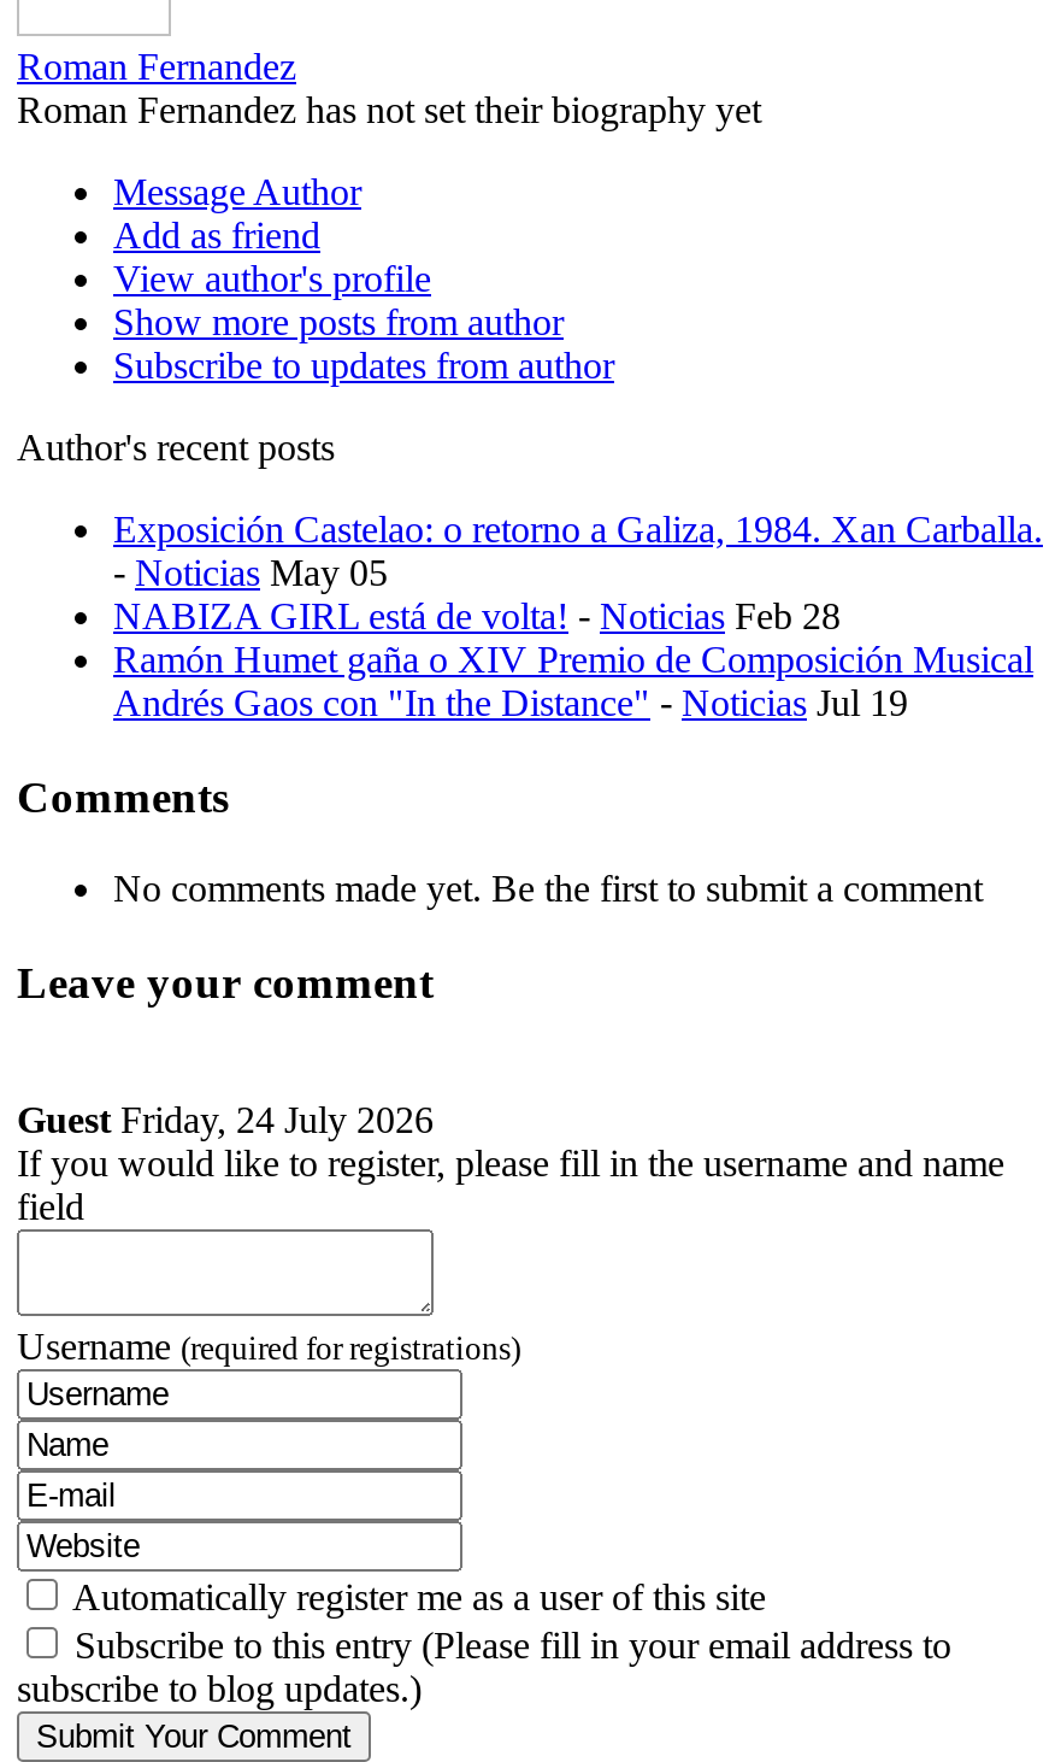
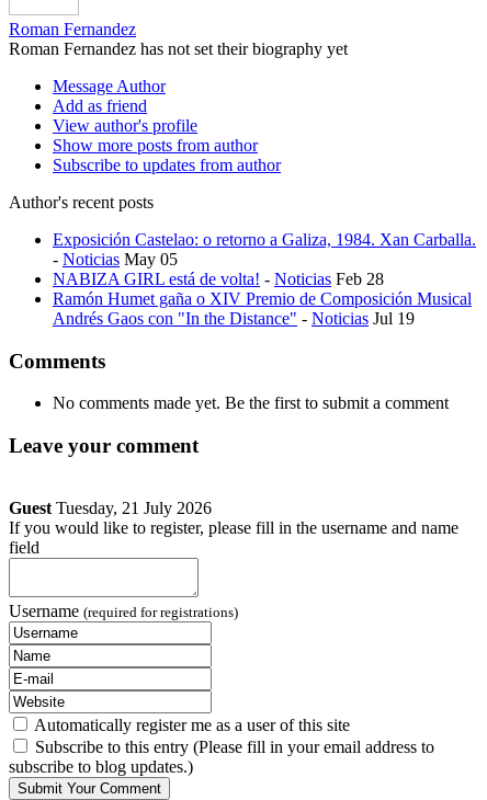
- Guest Friday, 24 July 2026
+ Guest Tuesday, 21 July 2026
